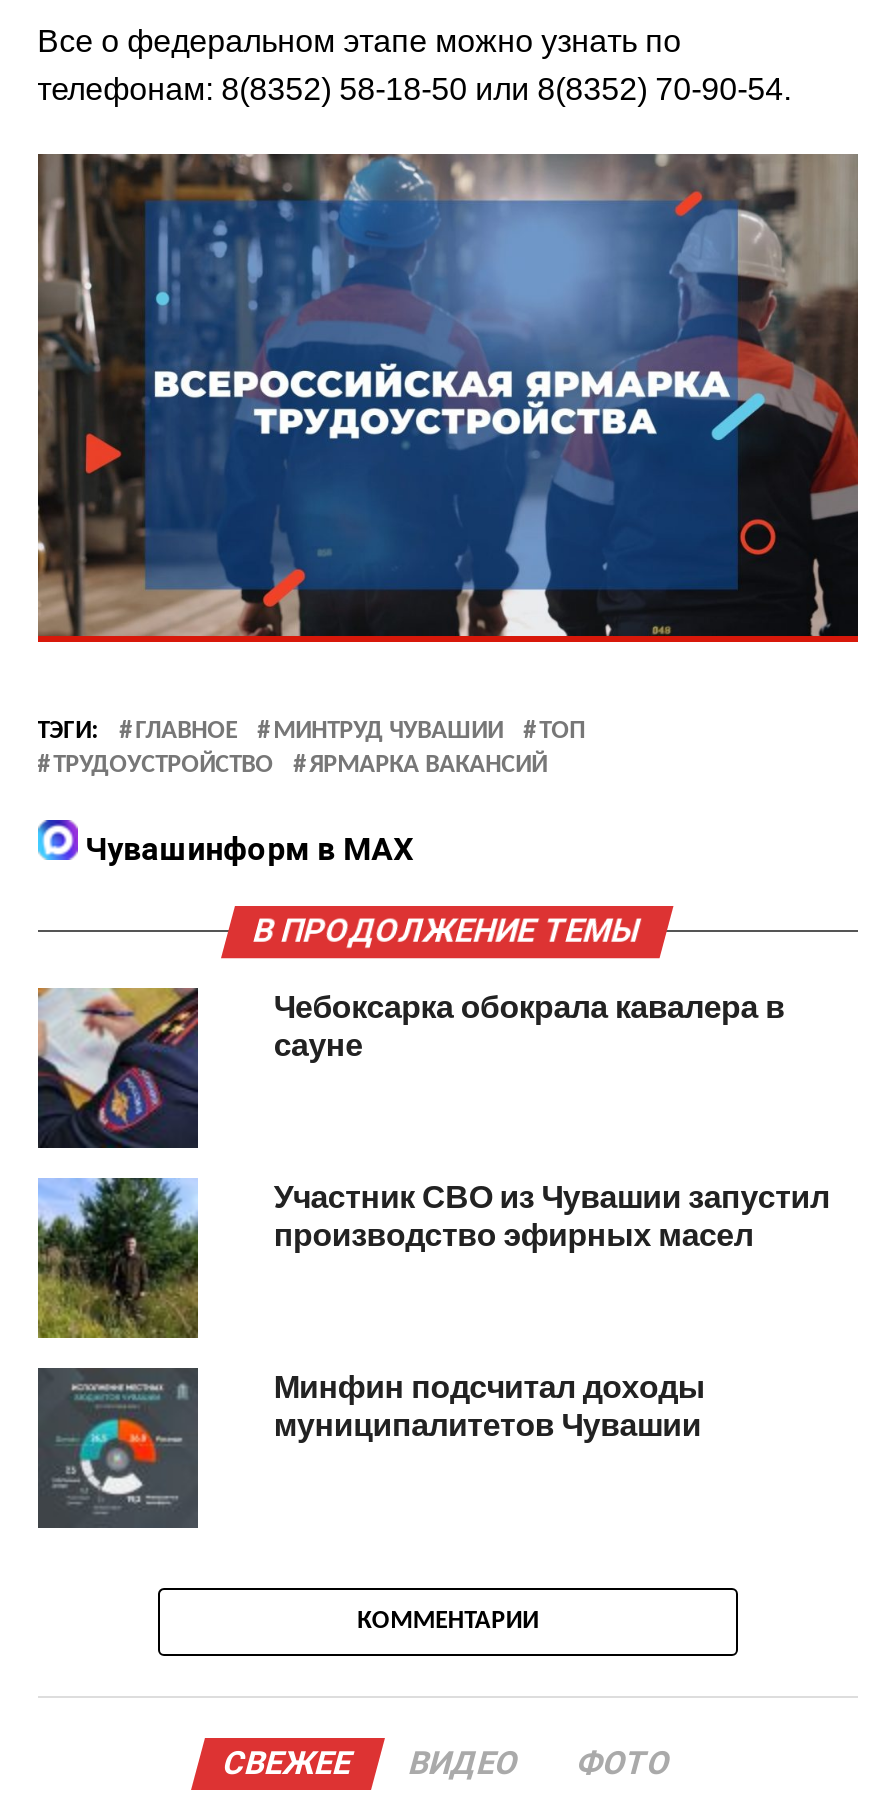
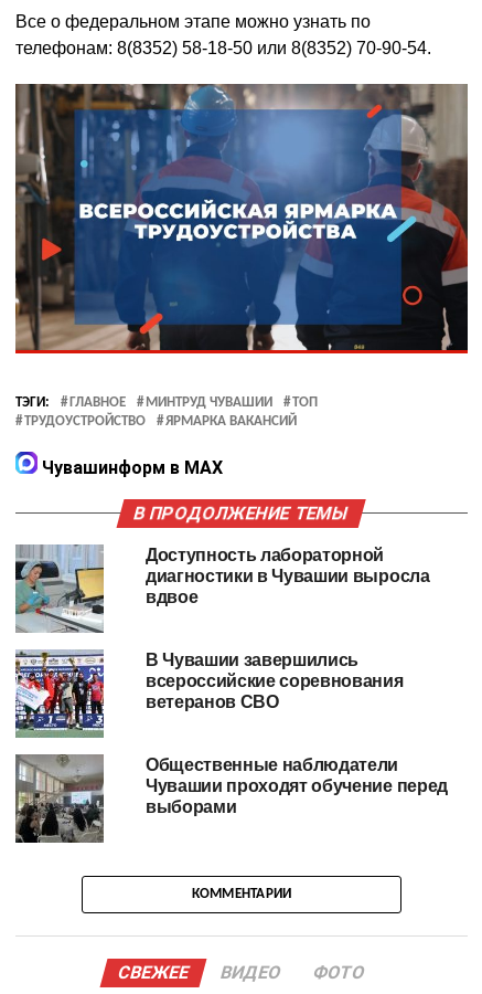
- [image]
- Чебоксарка обокрала кавалера в
- сауне
+ [image]
+ Доступность лабораторной
+ диагностики в Чувашии выросла
+ вдвое

- [image]
- Участник СВО из Чувашии запустил
- производство эфирных масел
+ [image]
+ В Чувашии завершились
+ всероссийские соревнования
+ ветеранов СВО

- [image]
- Минфин подсчитал доходы
- муниципалитетов Чувашии
+ [image]
+ Общественные наблюдатели
+ Чувашии проходят обучение перед
+ выборами
